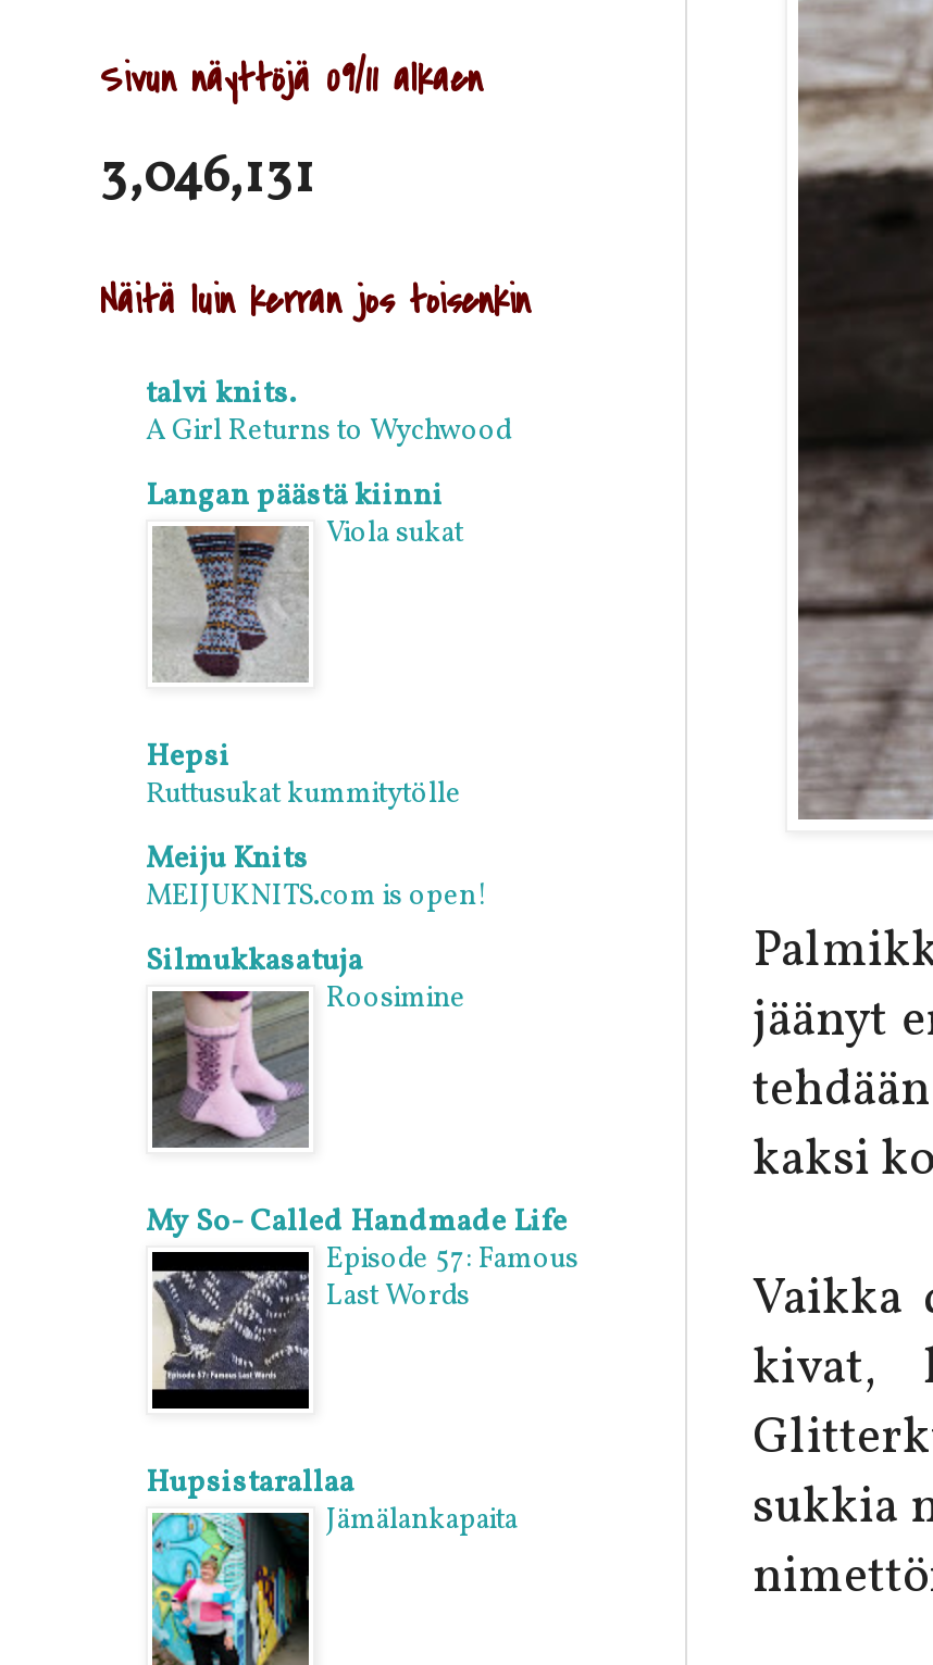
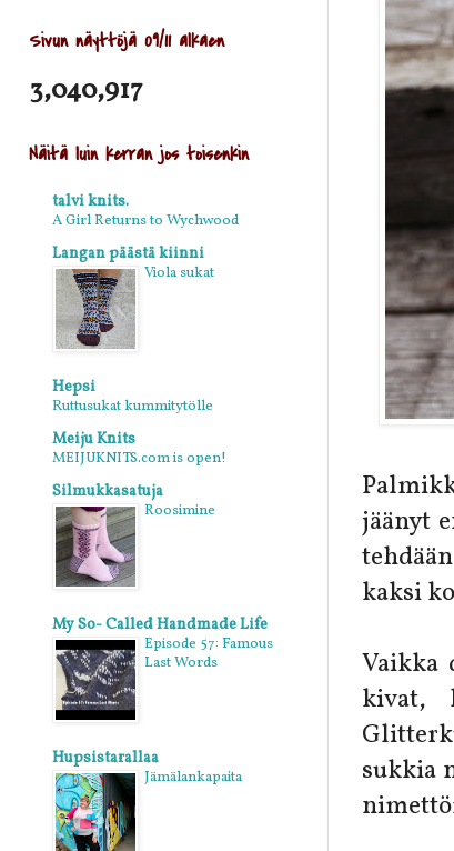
- 3,046,131
+ 3,040,917
